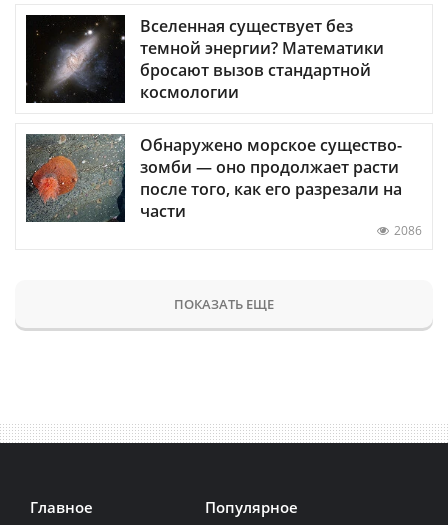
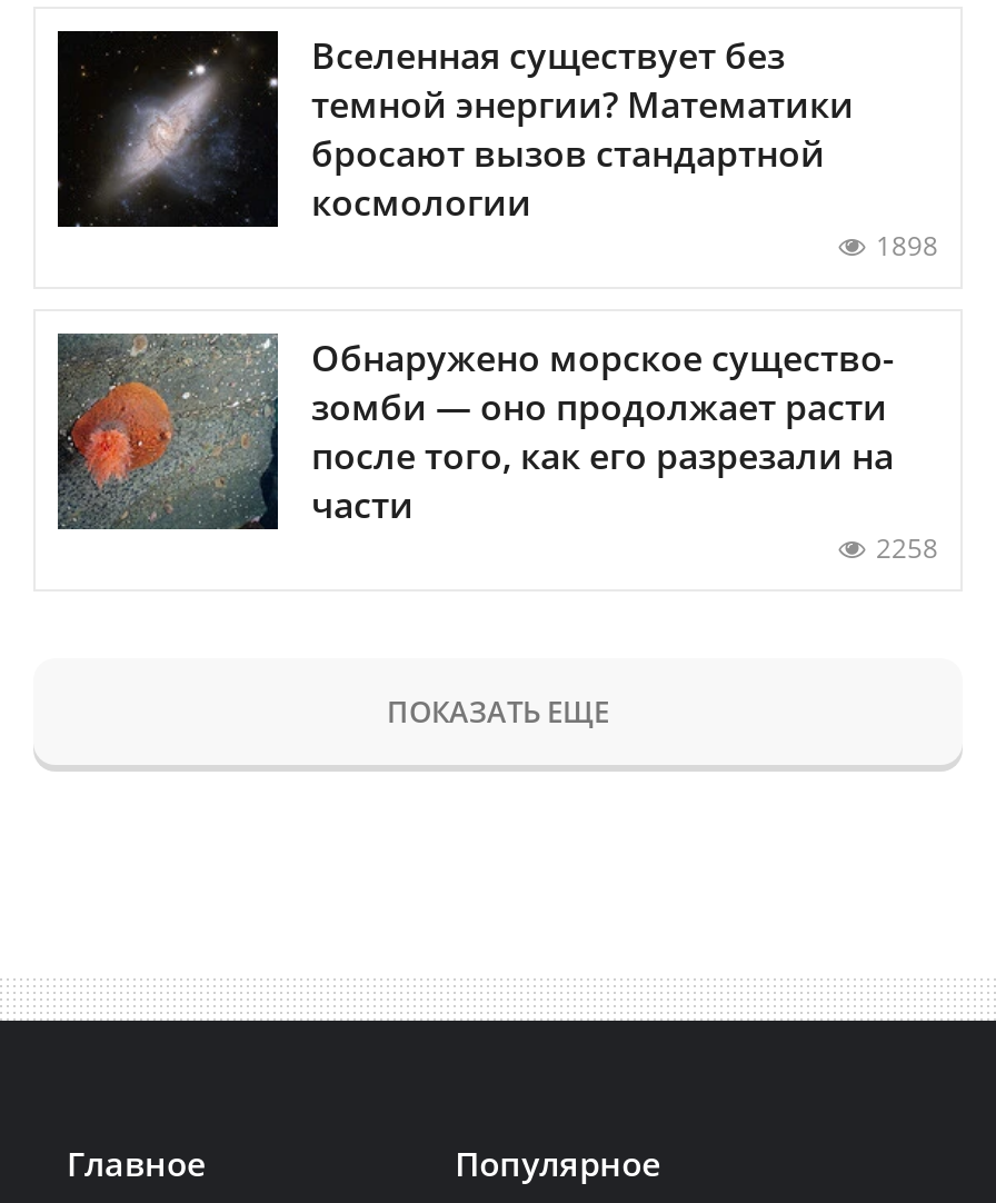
+ 1898

- 2086
+ 2258
